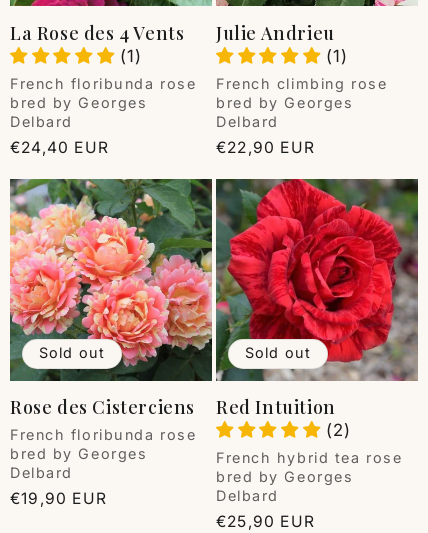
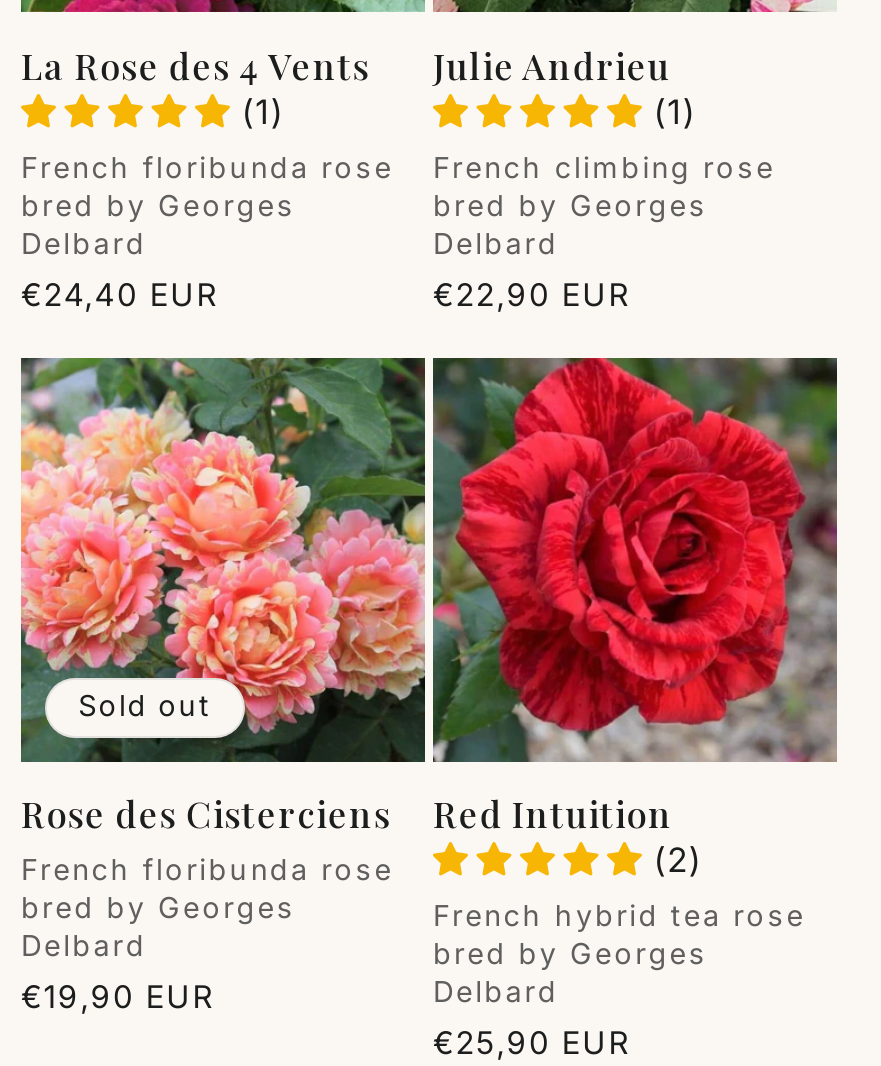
- Sold out
